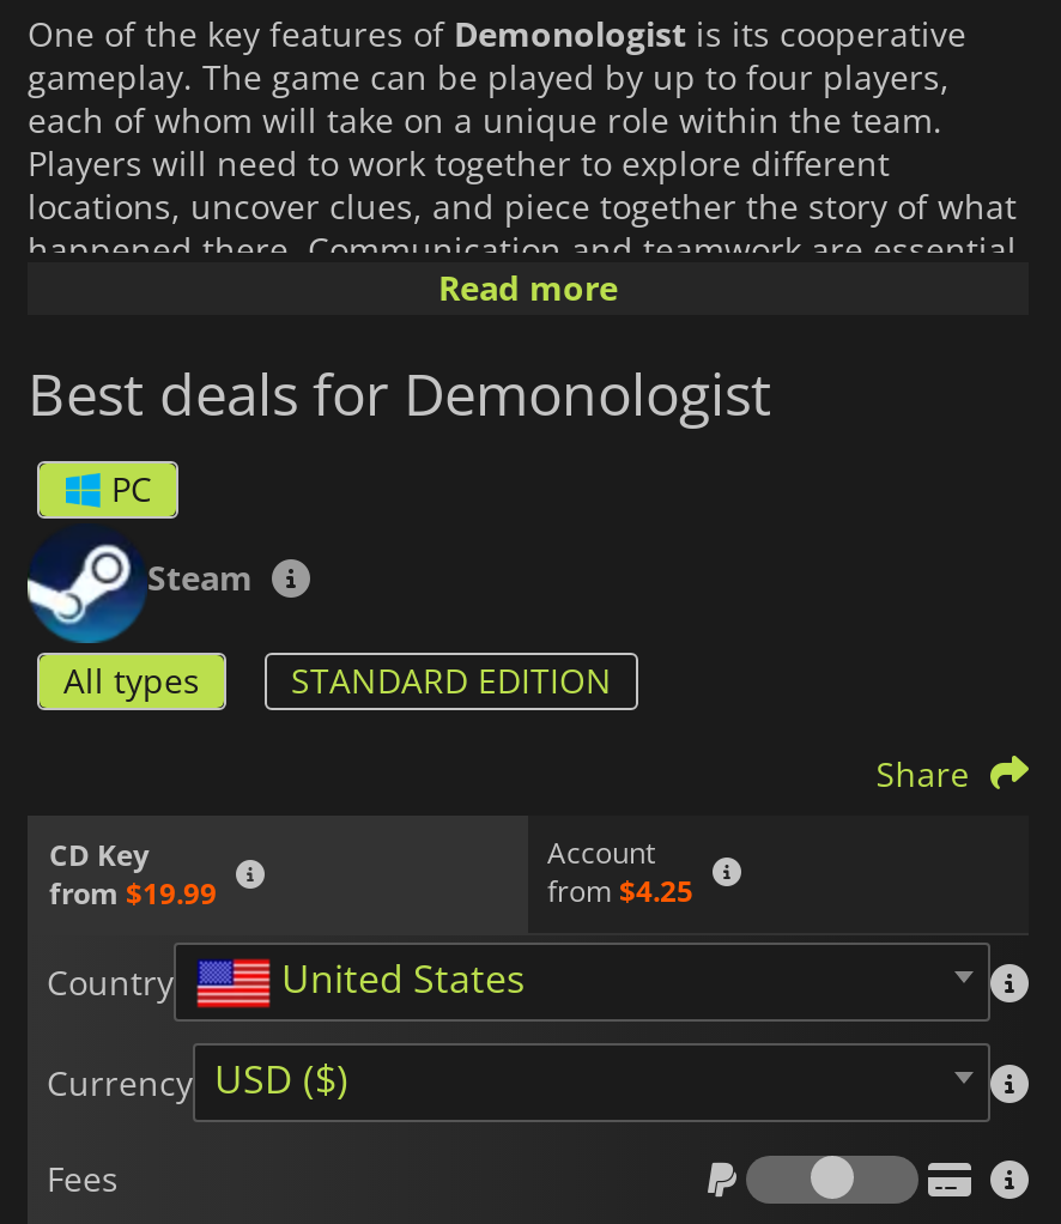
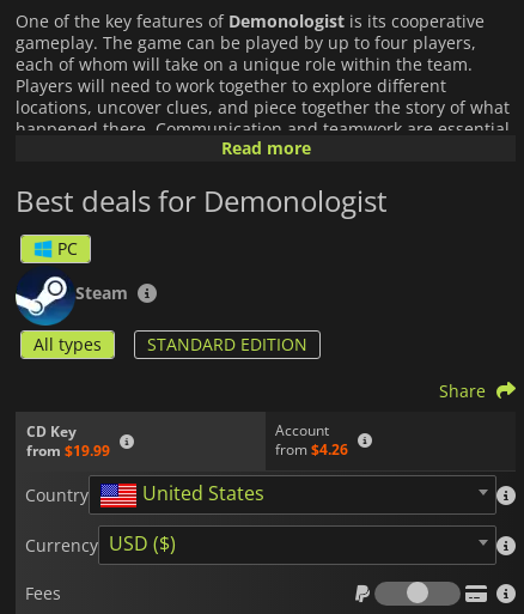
- from $4.25
+ from $4.26
